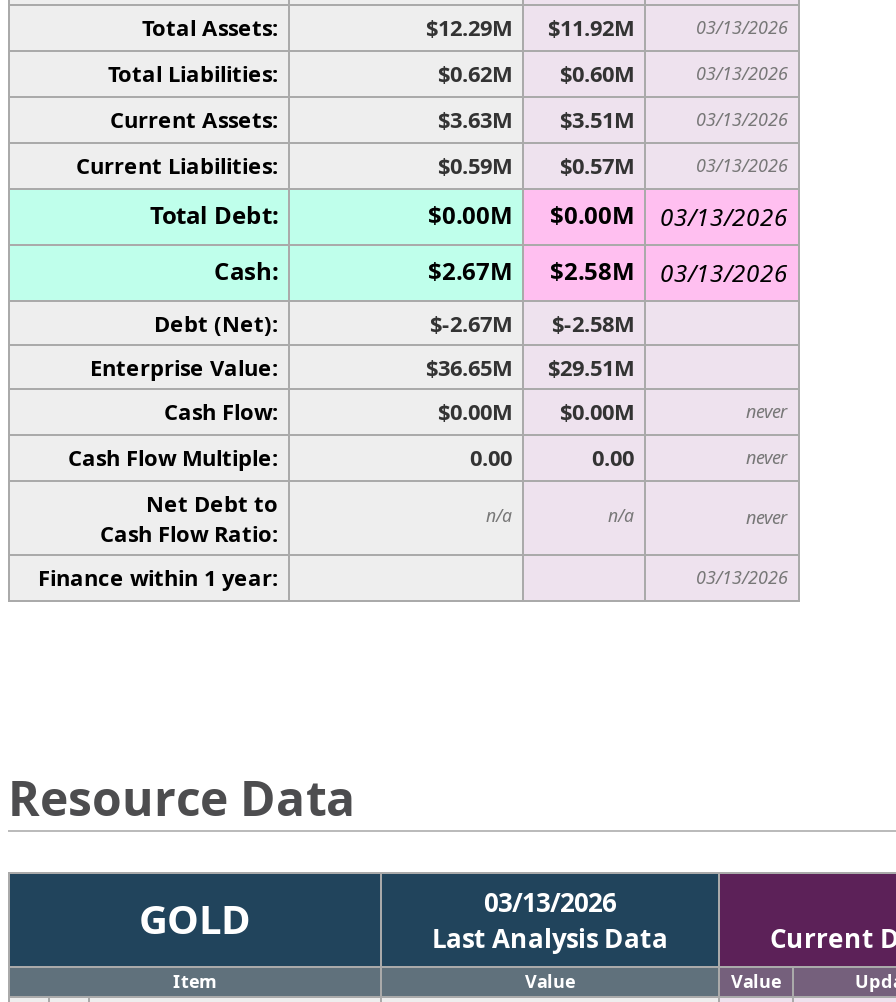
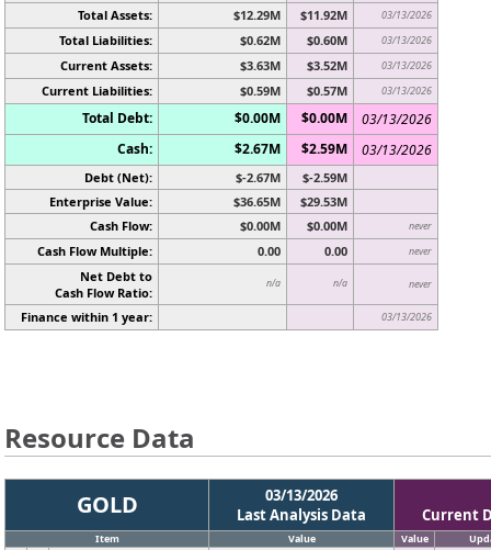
- $3.63M $3.51M
+ $3.63M $3.52M

- $2.67M $2.58M 03/13/2026
+ $2.67M $2.59M 03/13/2026

- $-2.67M $-2.58M
+ $-2.67M $-2.59M

- $36.65M $29.51M
+ $36.65M $29.53M
